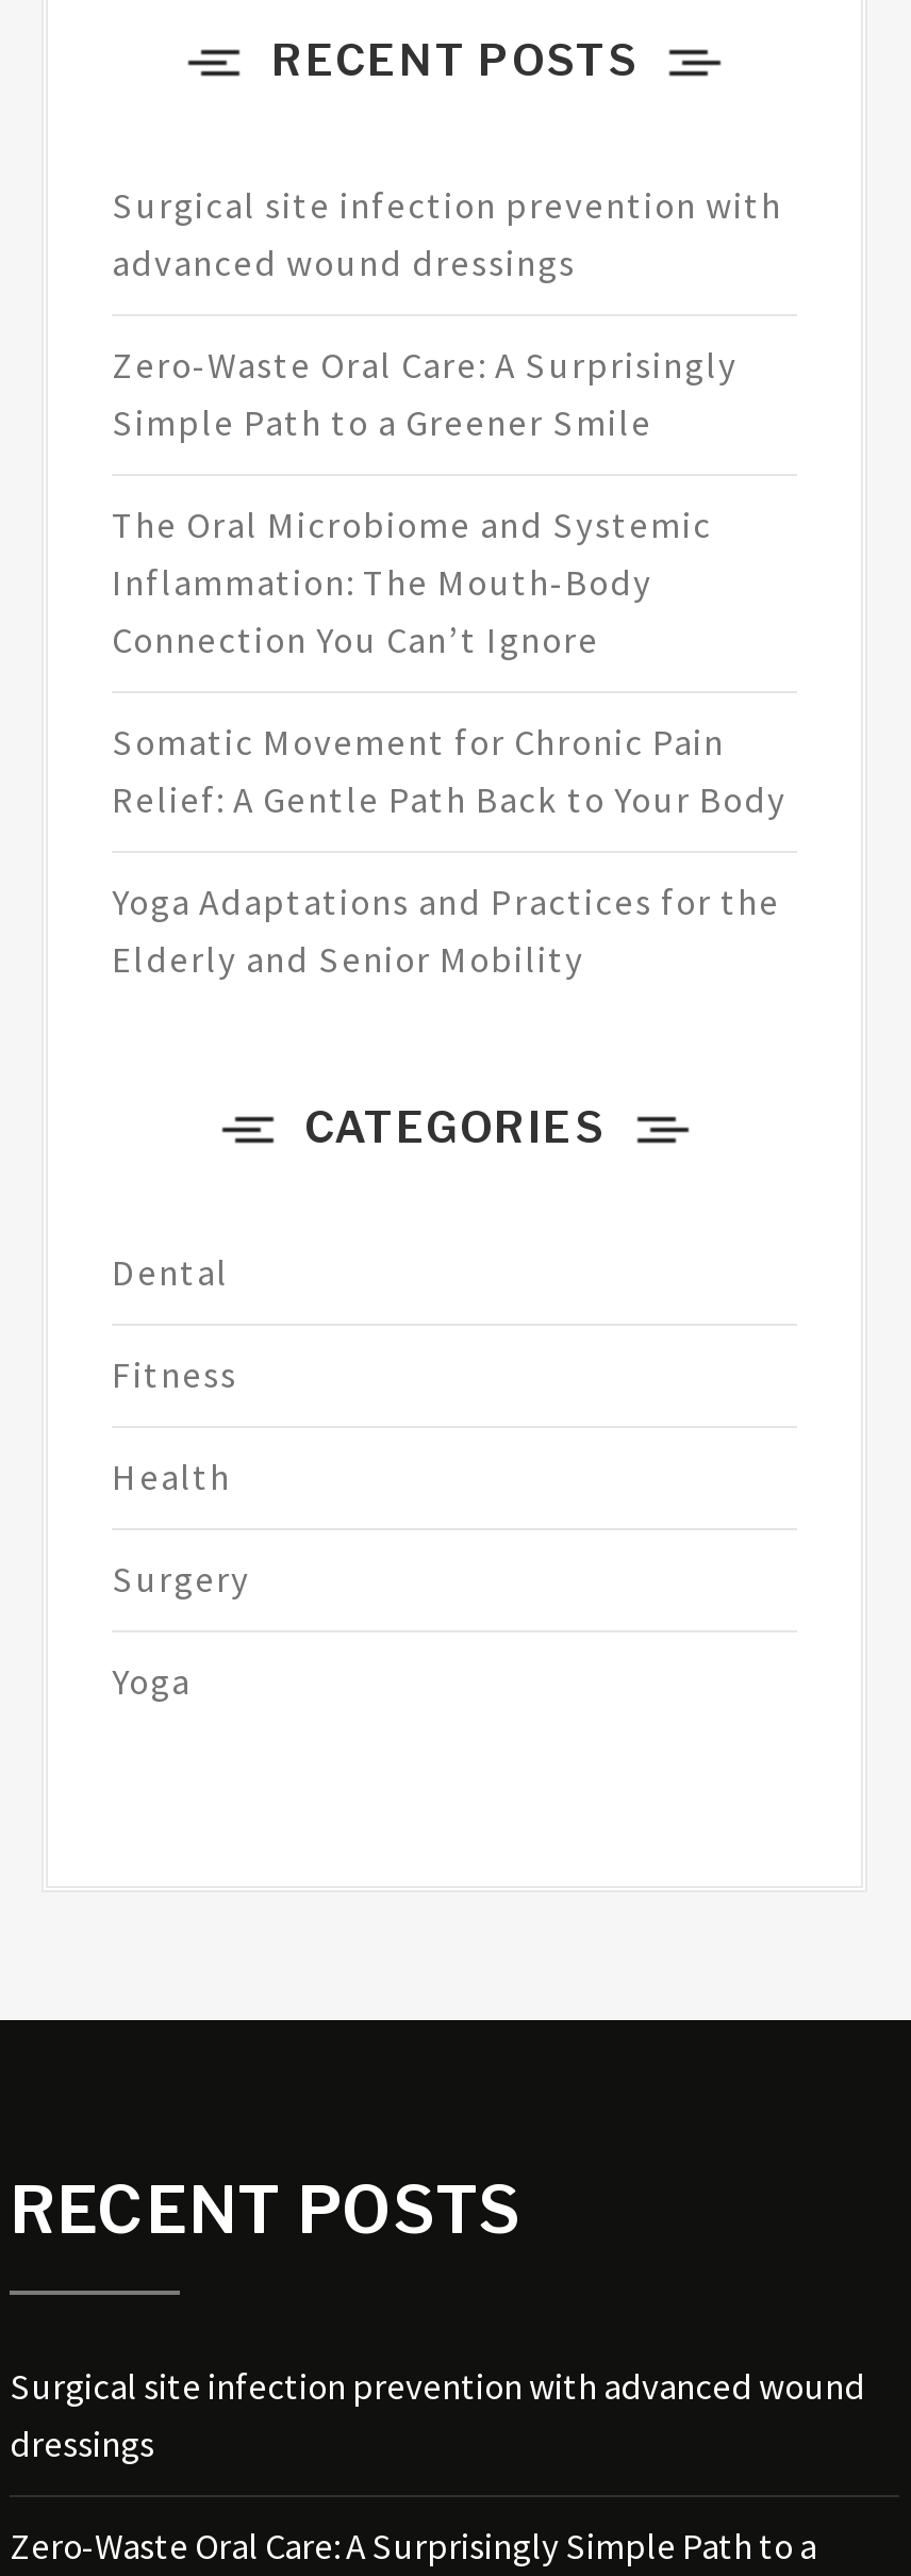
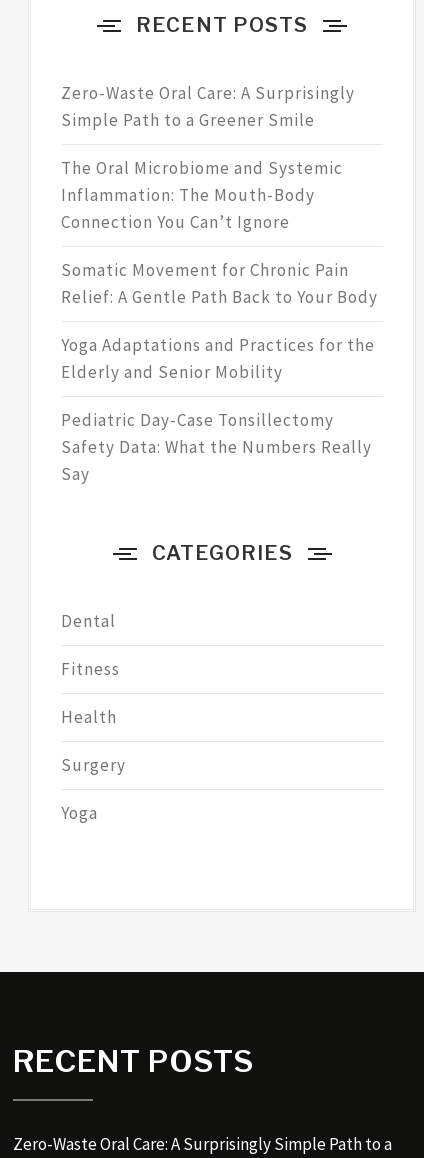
- Surgical site infection prevention with
- advanced wound dressings

moved up: Zero-Waste Oral Care: A Surprisingly | Simple Path to a Greener Smile | The Oral Microbiome and Systemic | ... | Yoga Adaptations and Practices for the | Elderly and Senior Mobility

+ Pediatric Day-Case Tonsillectomy
+ Safety Data: What the Numbers Really
+ Say

moved down: CATEGORIES | Dental | Fitness | Health | Surgery | Yoga | RECENT POSTS

- Surgical site infection prevention with advanced wound
- dressings
